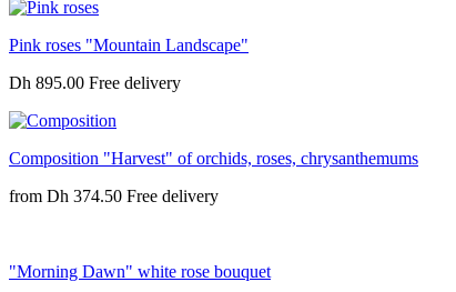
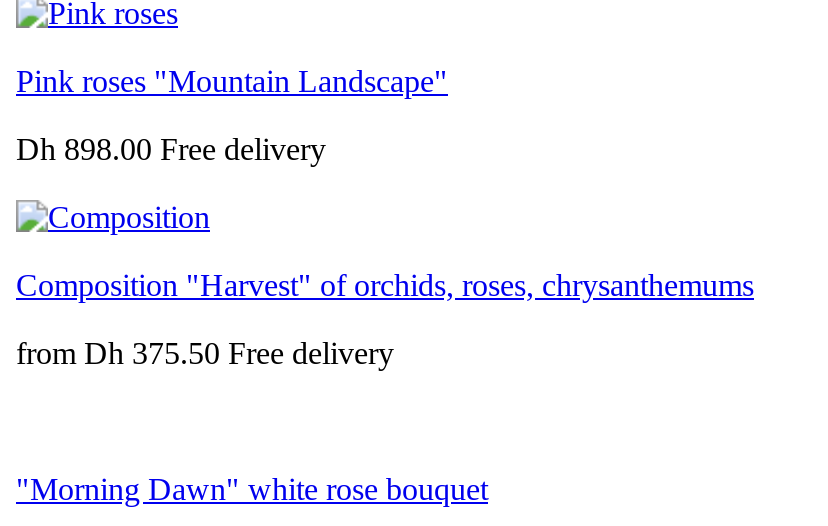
- Dh 895.00
+ Dh 898.00

- from Dh 374.50
+ from Dh 375.50
